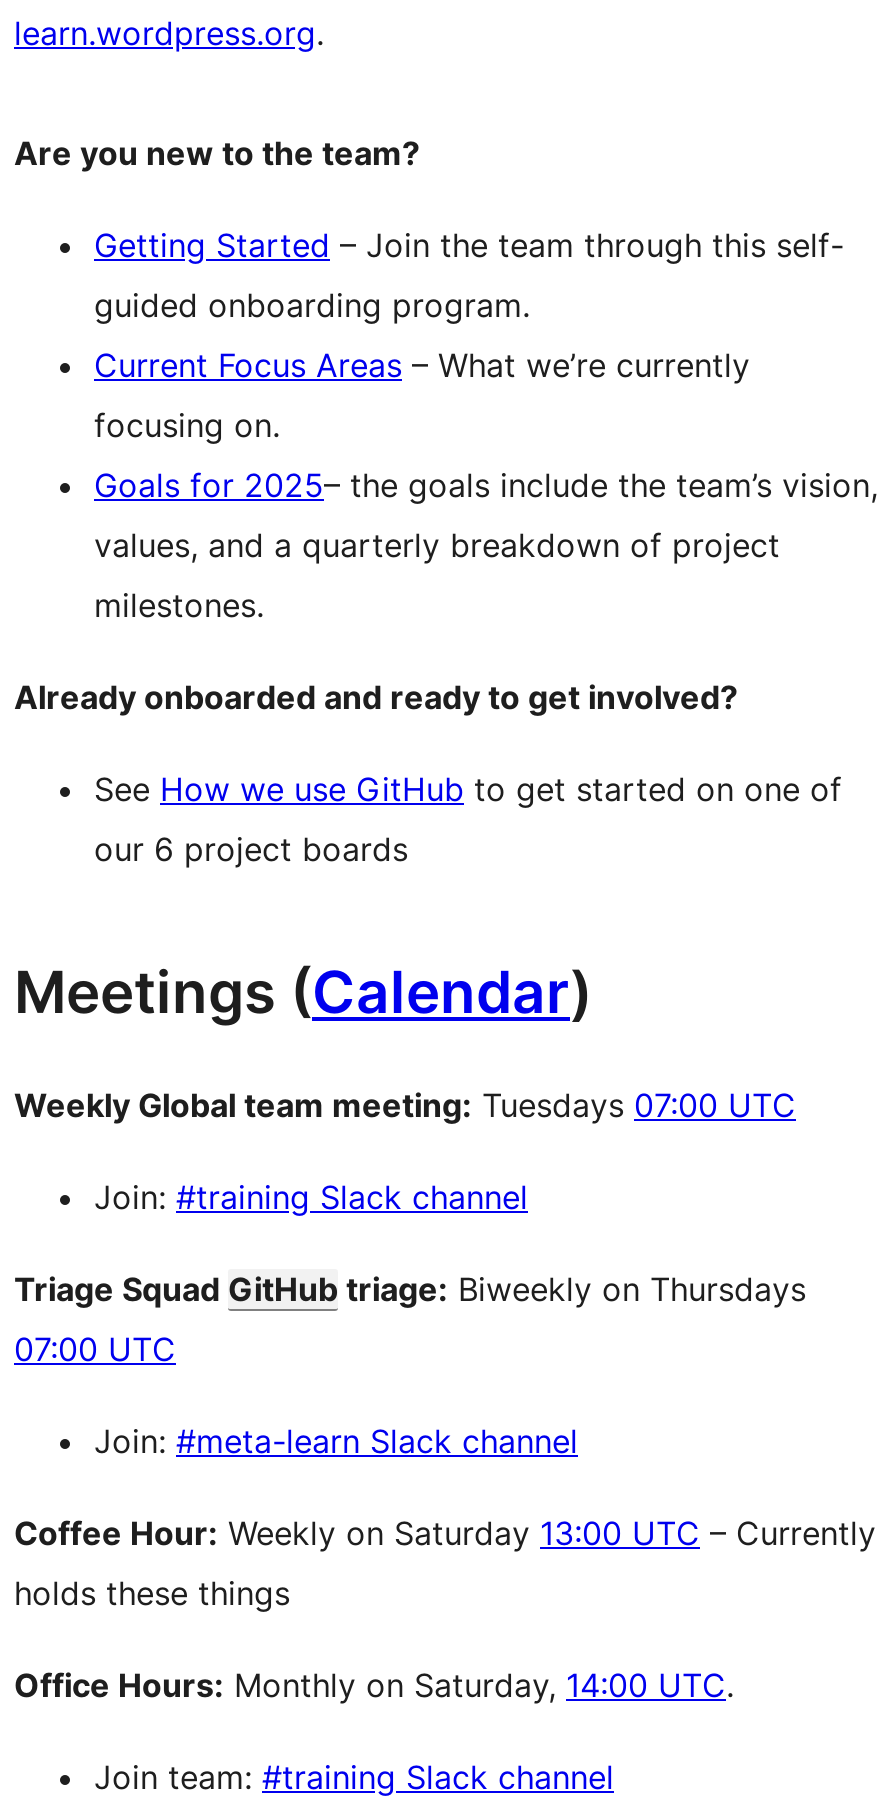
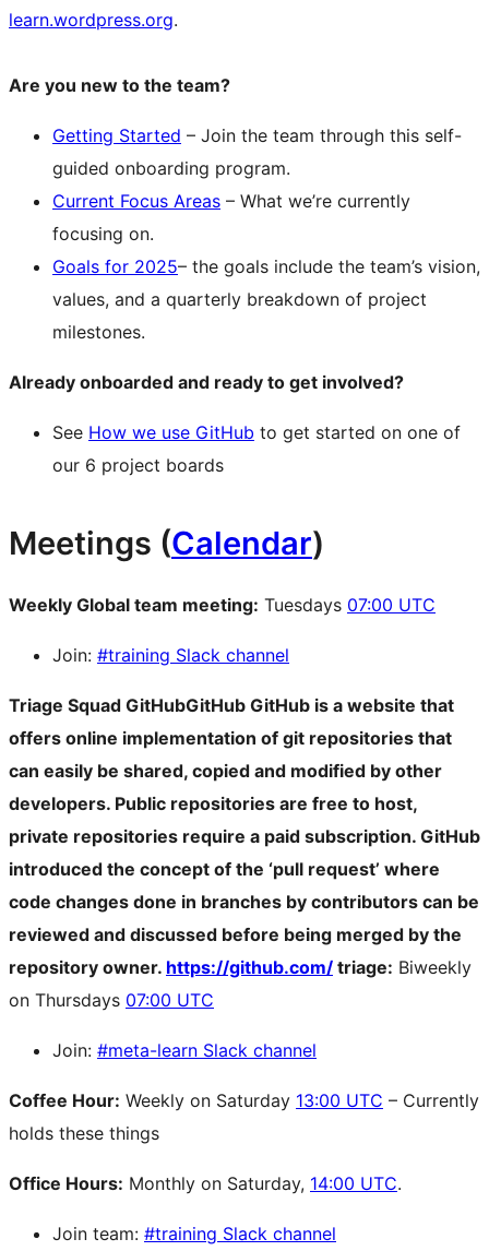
- Triage Squad GitHub triage: Biweekly on Thursdays
- 07:00 UTC
+ Triage Squad GitHubGitHub GitHub is a website that
+ offers online implementation of git repositories that
+ can easily be shared, copied and modified by other
+ developers. Public repositories are free to host,
+ private repositories require a paid subscription. GitHub
+ introduced the concept of the ‘pull request’ where
+ code changes done in branches by contributors can be
+ reviewed and discussed before being merged by the
+ repository owner. https://github.com/ triage: Biweekly
+ on Thursdays 07:00 UTC
